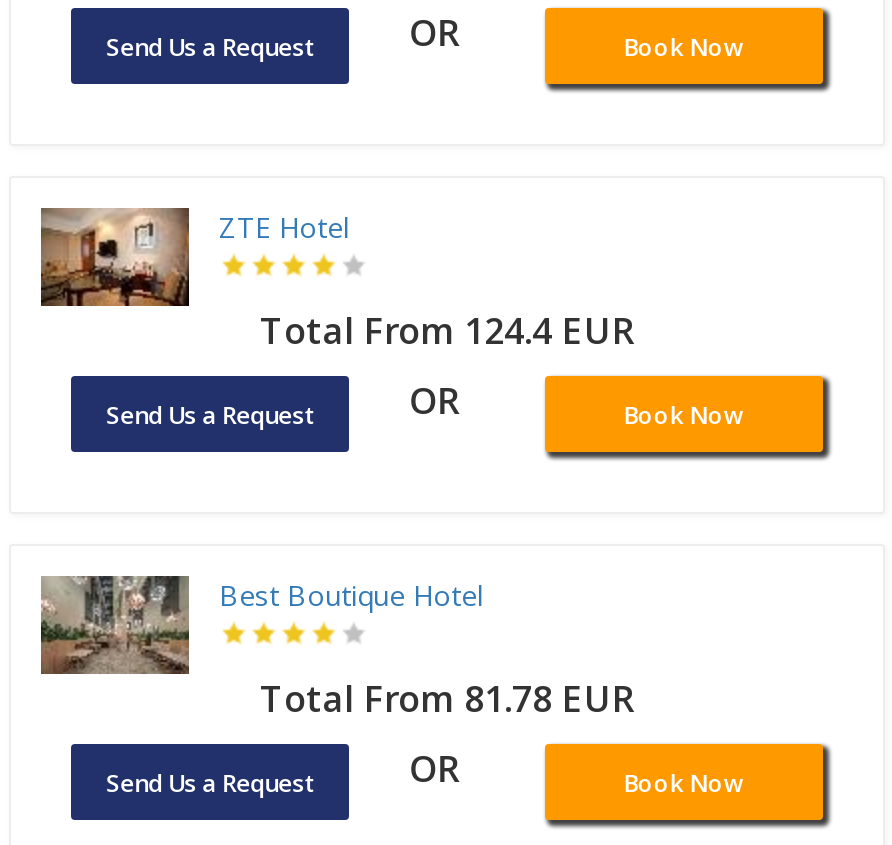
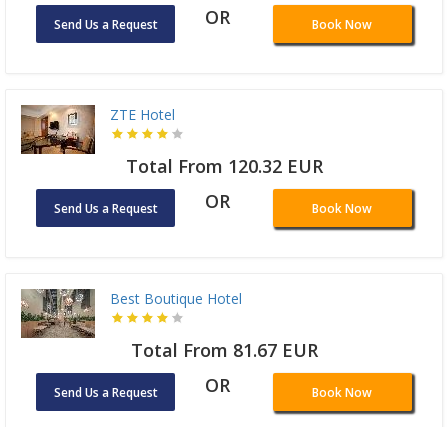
- Total From 124.4 EUR
+ Total From 120.32 EUR

- Total From 81.78 EUR
+ Total From 81.67 EUR
